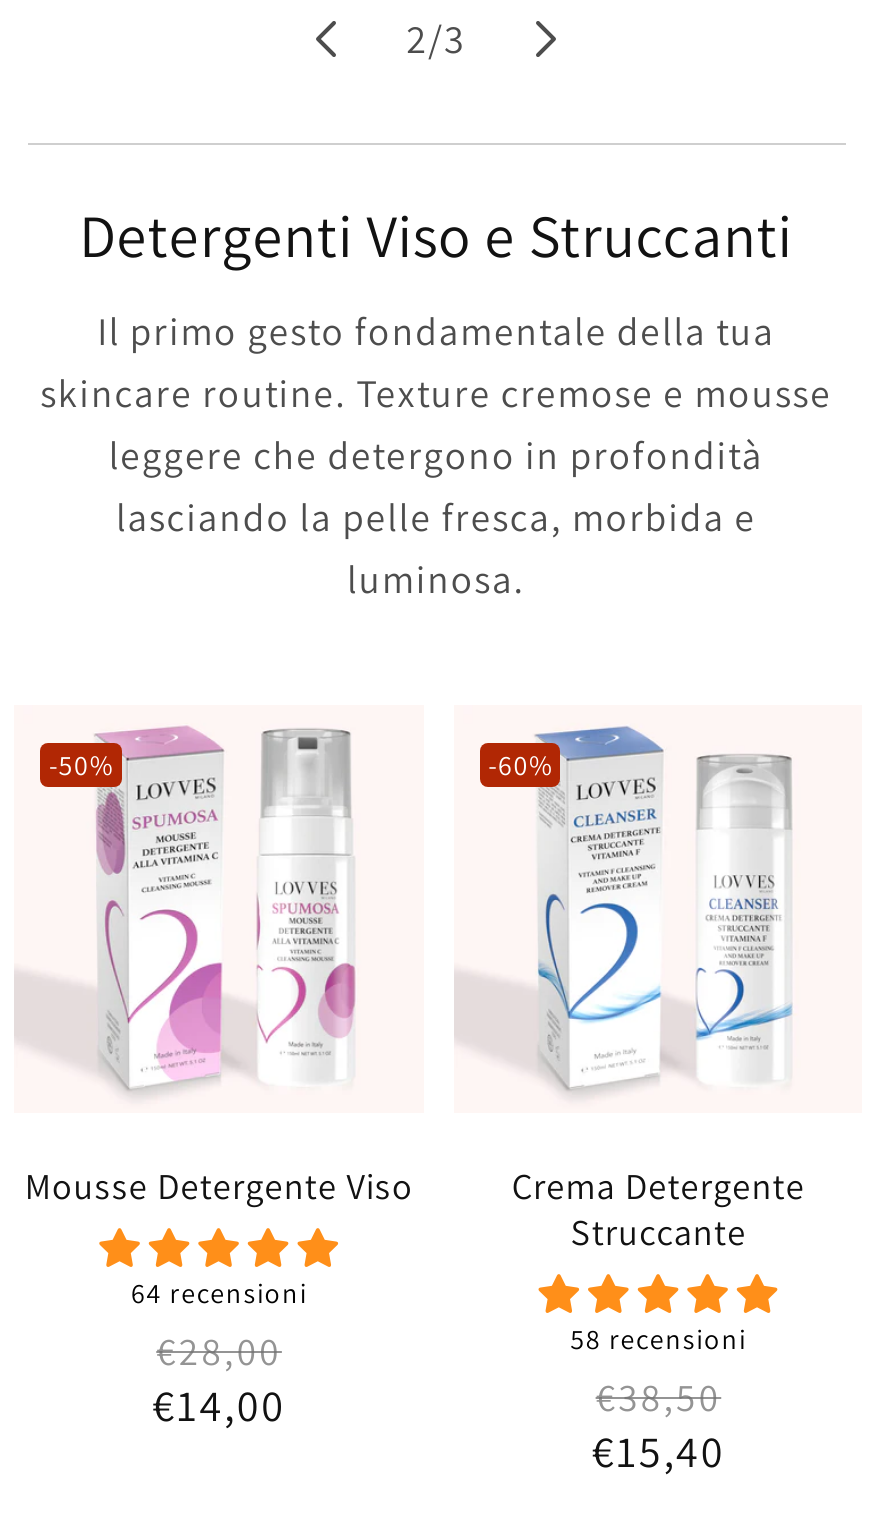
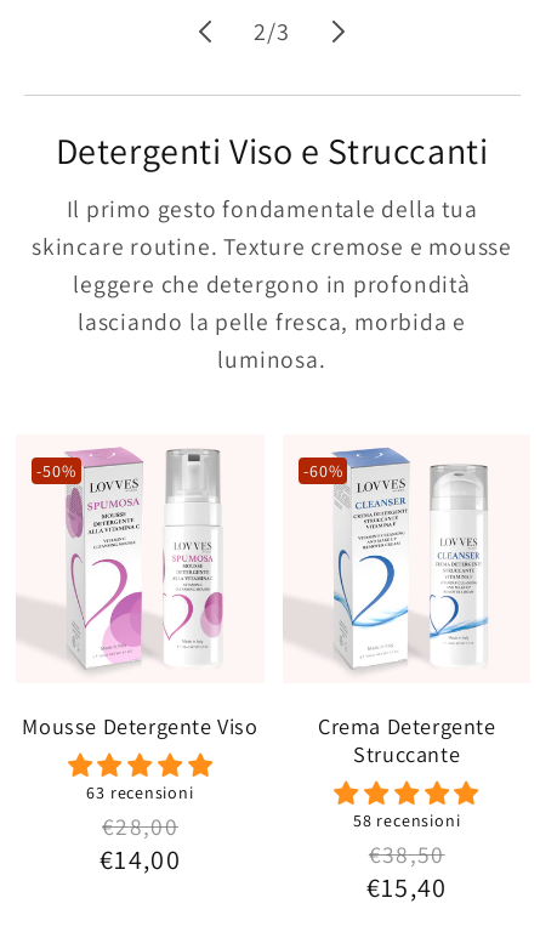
- 64 recensioni
+ 63 recensioni
